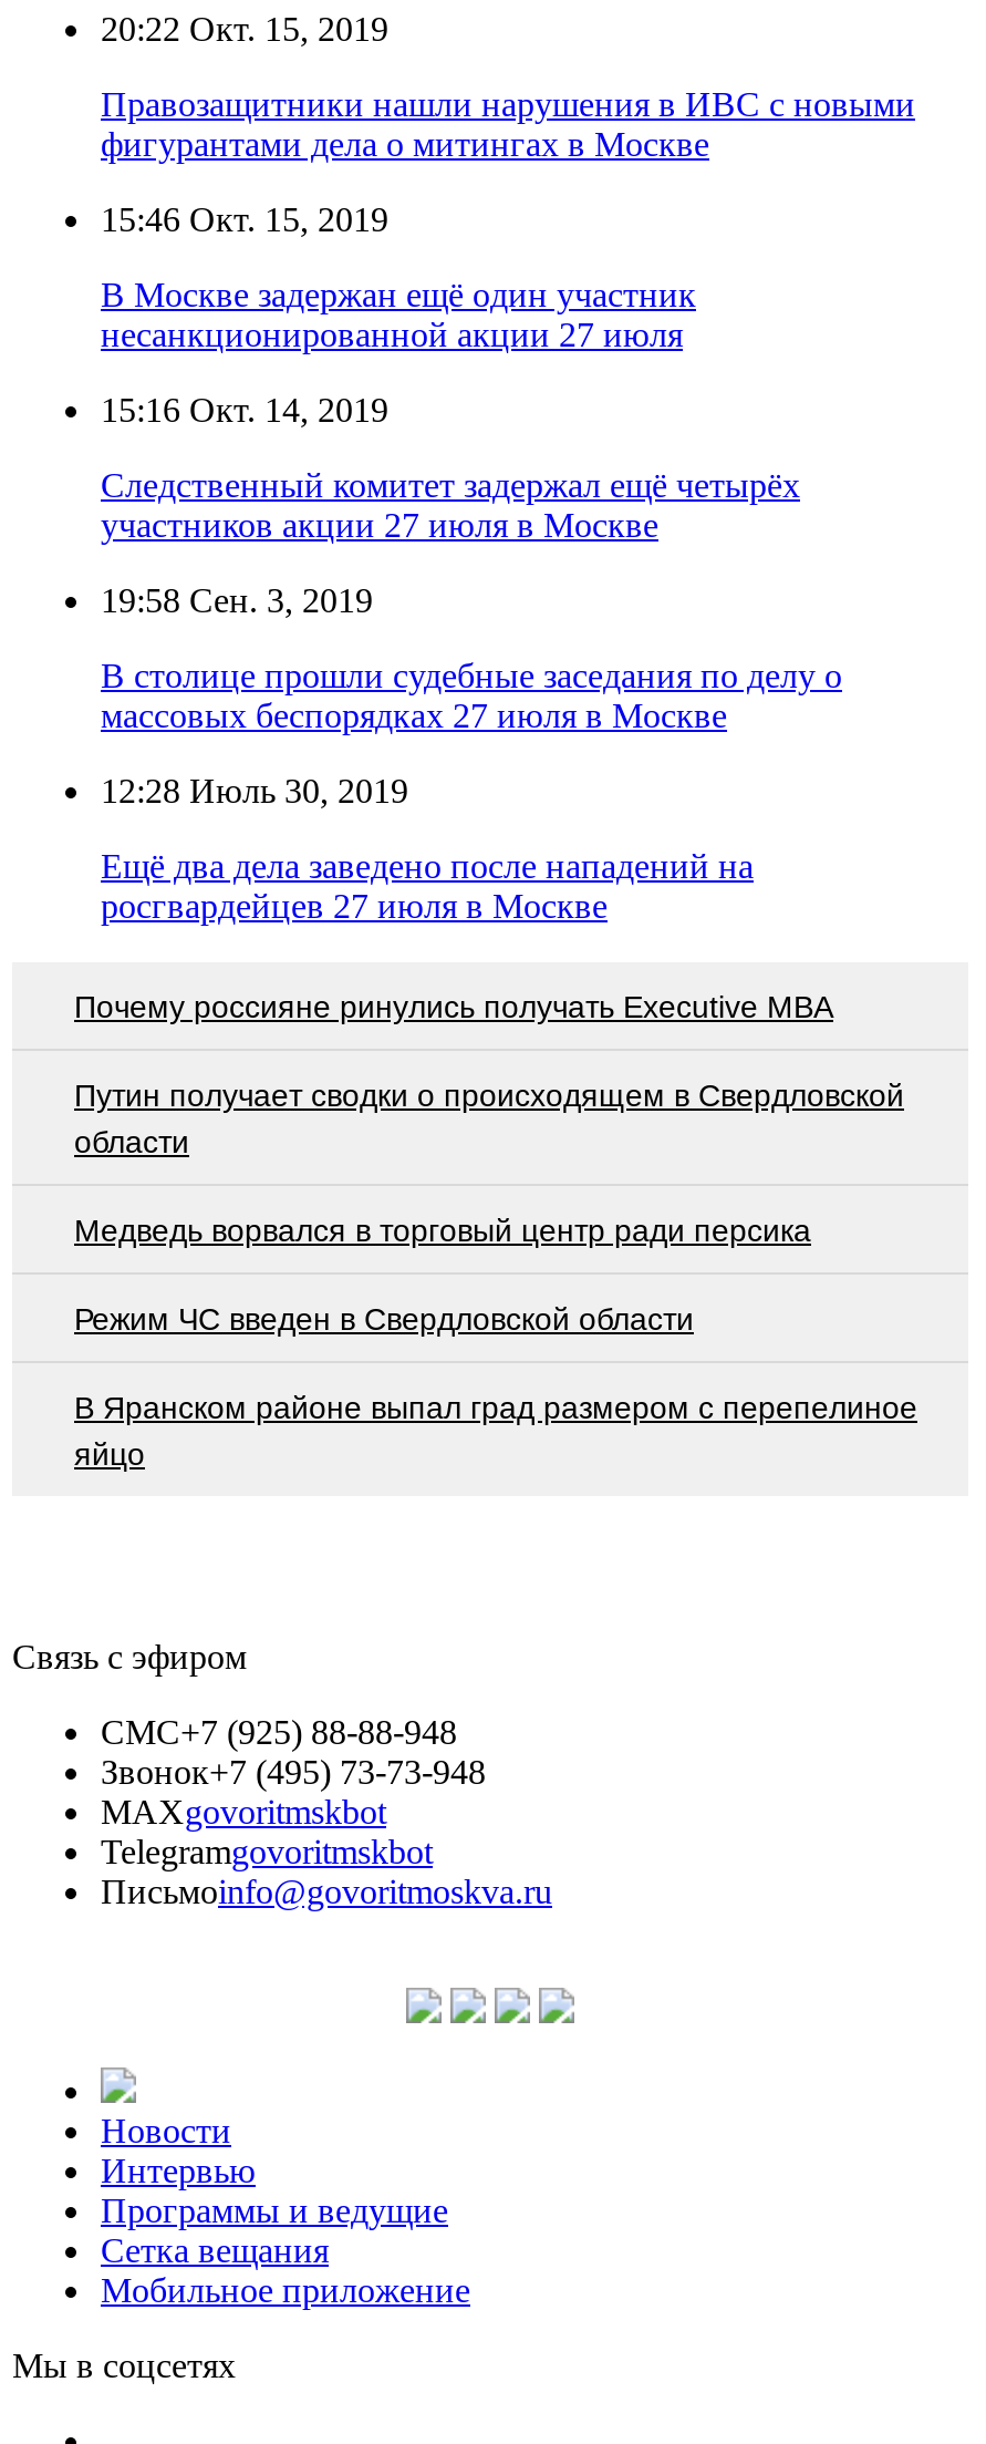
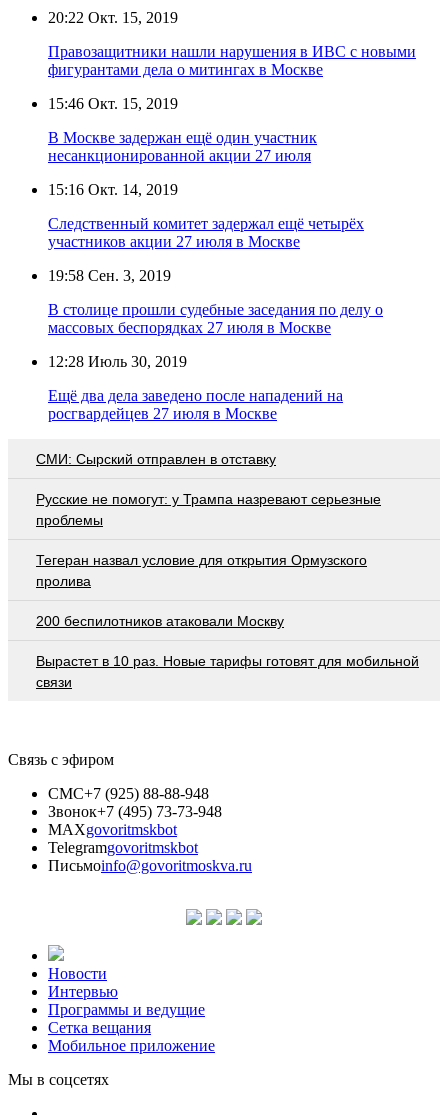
- Почему россияне ринулись получать Executive MBA
+ СМИ: Сырский отправлен в отставку

- Путин получает сводки о происходящем в Свердловской
- области
+ Русские не помогут: у Трампа назревают серьезные
+ проблемы

- Медведь ворвался в торговый центр ради персика
+ Тегеран назвал условие для открытия Ормузского
+ пролива

- Режим ЧС введен в Свердловской области
+ 200 беспилотников атаковали Москву

- В Яранском районе выпал град размером с перепелиное
- яйцо
+ Вырастет в 10 раз. Новые тарифы готовят для мобильной
+ связи
